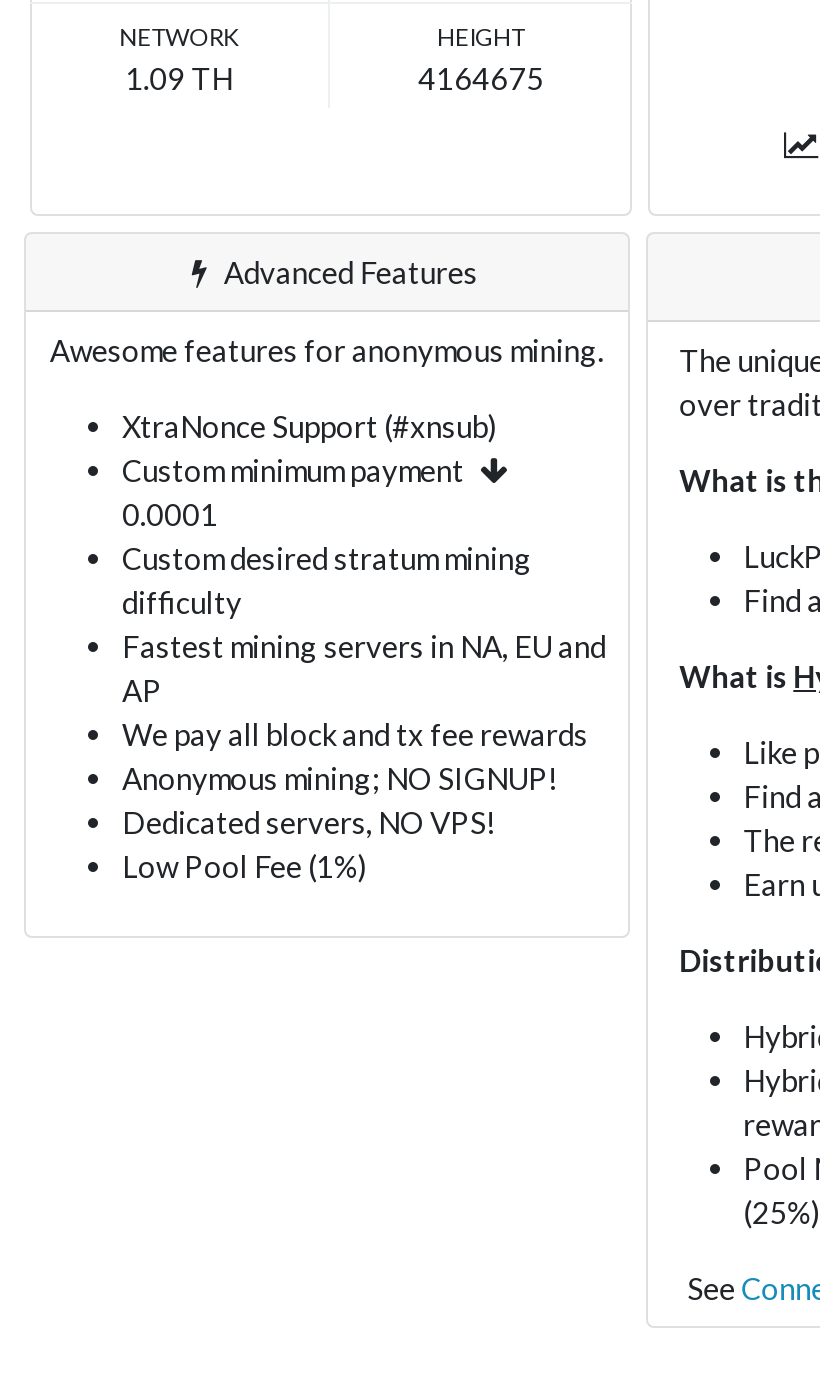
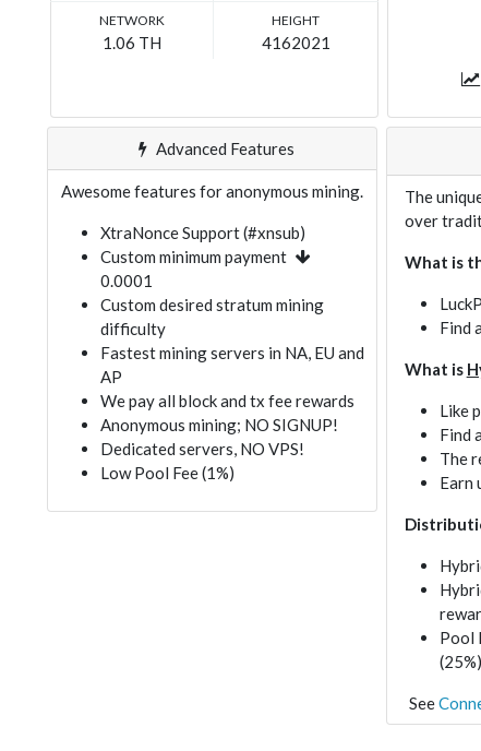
- 1.09 TH
+ 1.06 TH

- 4164675
+ 4162021
